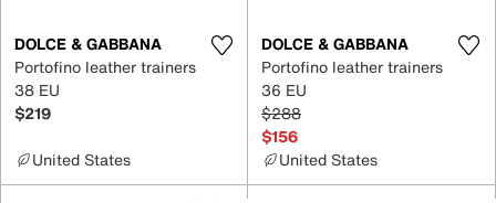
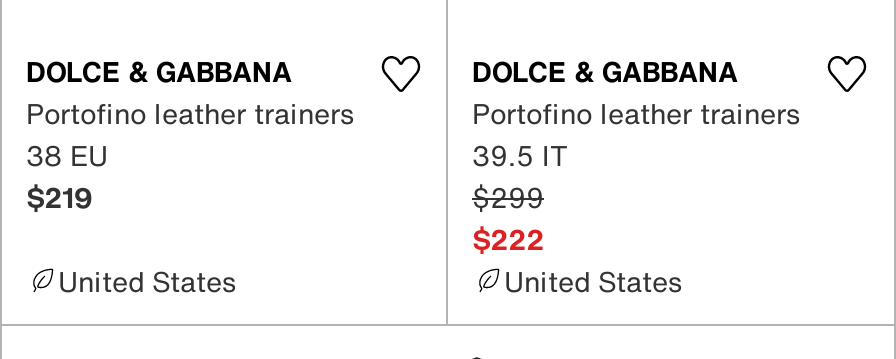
- 36 EU
- $288
- $156
+ 39.5 IT
+ $299
+ $222
